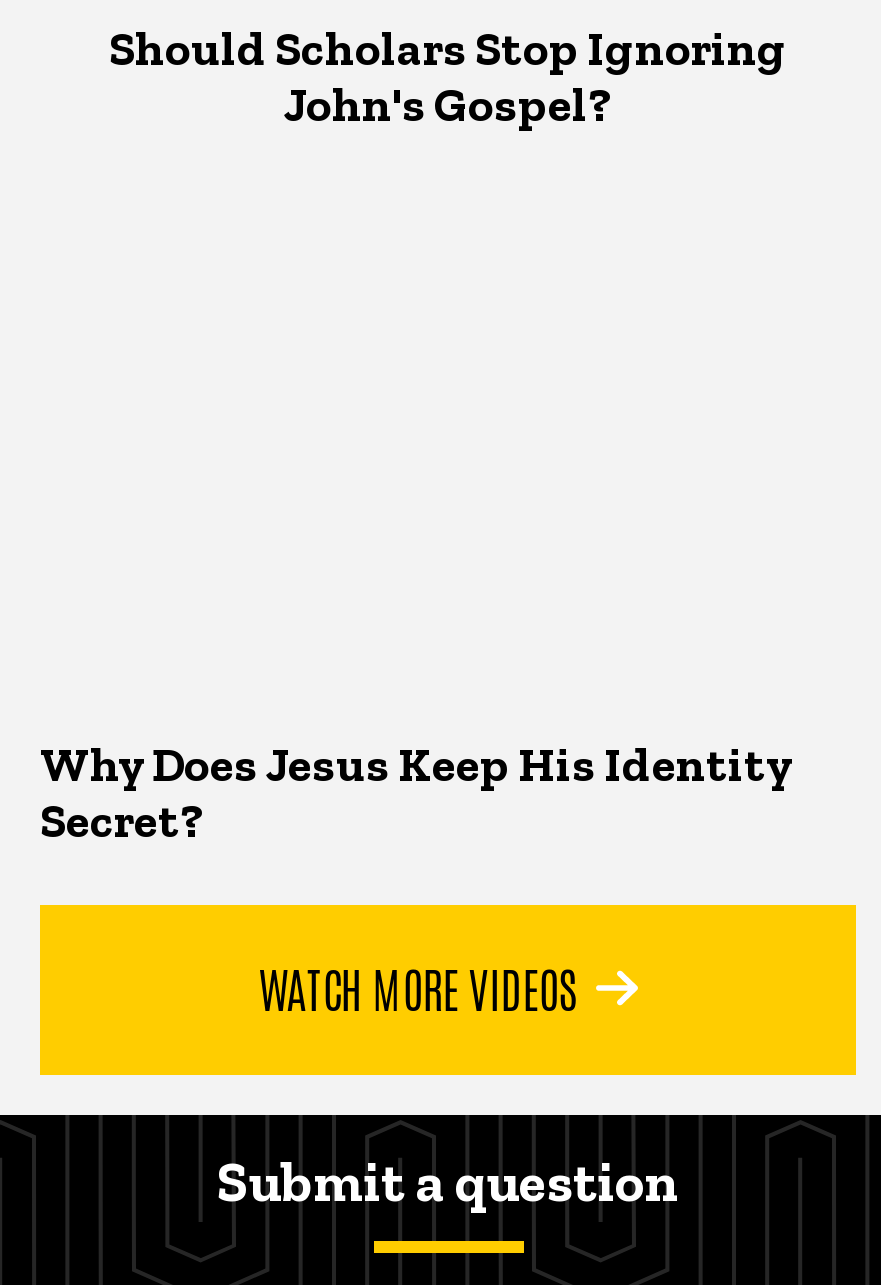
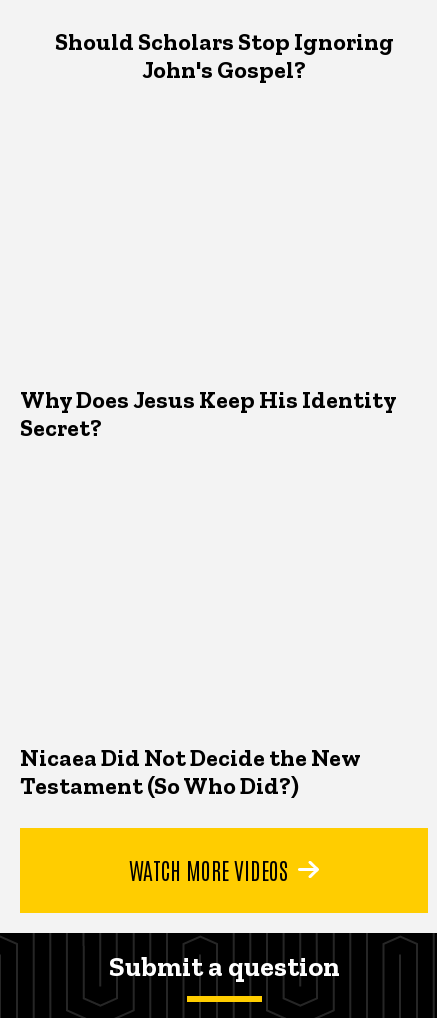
+ Nicaea Did Not Decide the New
+ Testament (So Who Did?)
